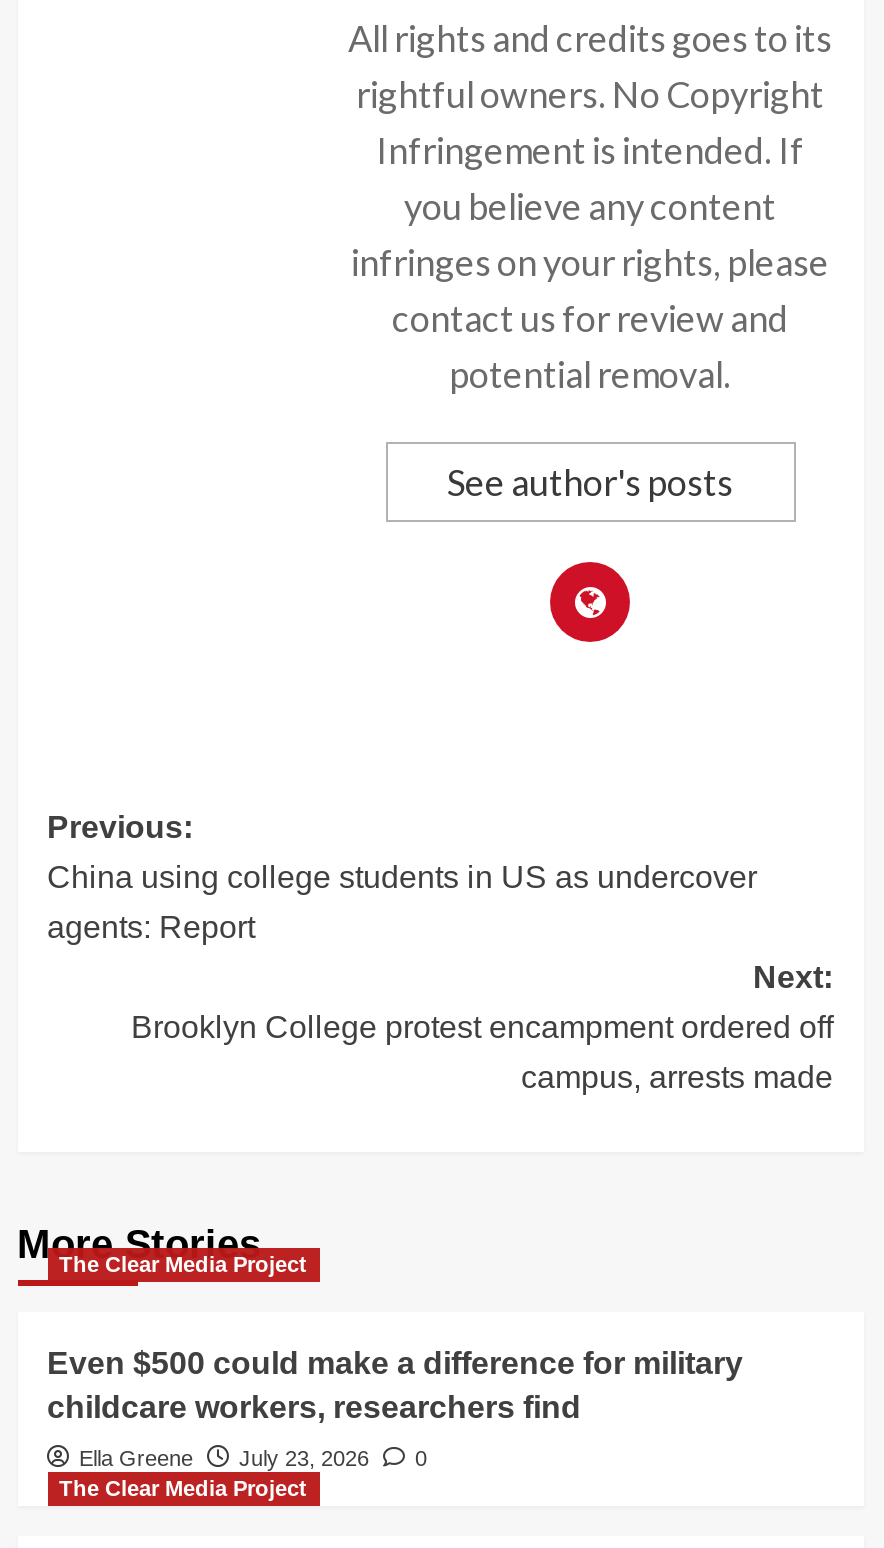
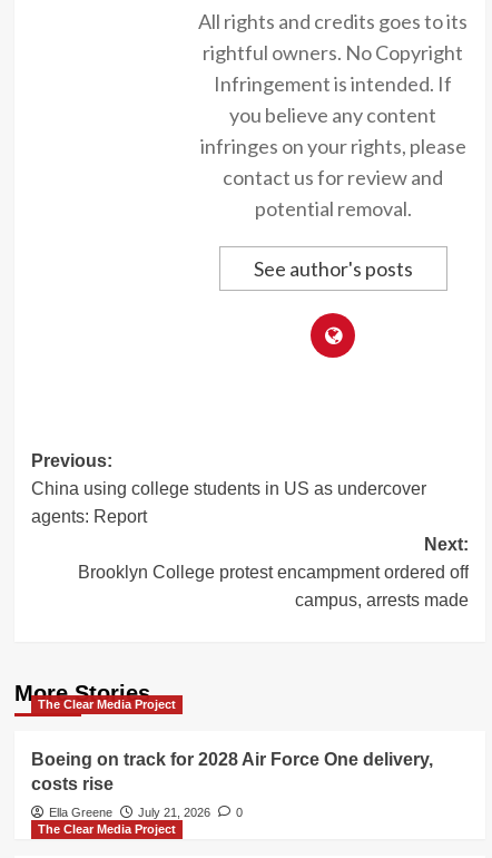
- Even $500 could make a difference for military
- childcare workers, researchers find
+ Boeing on track for 2028 Air Force One delivery,
+ costs rise

- Ella Greene July 23, 2026 0
+ Ella Greene July 21, 2026 0
